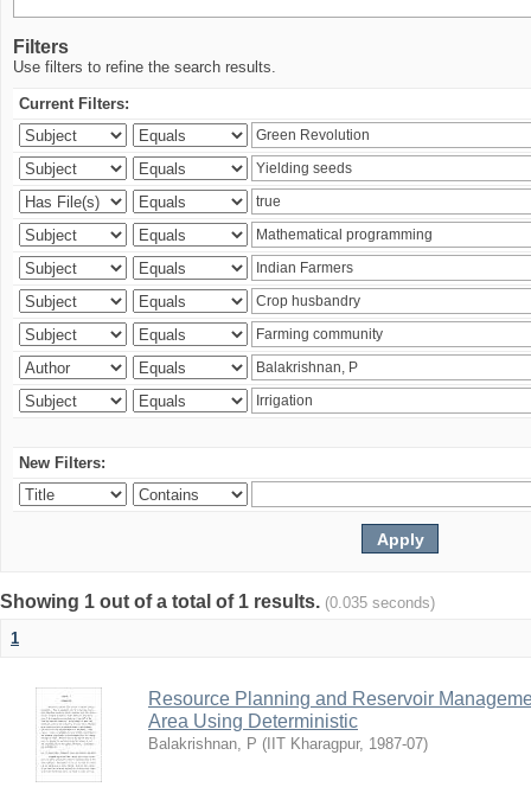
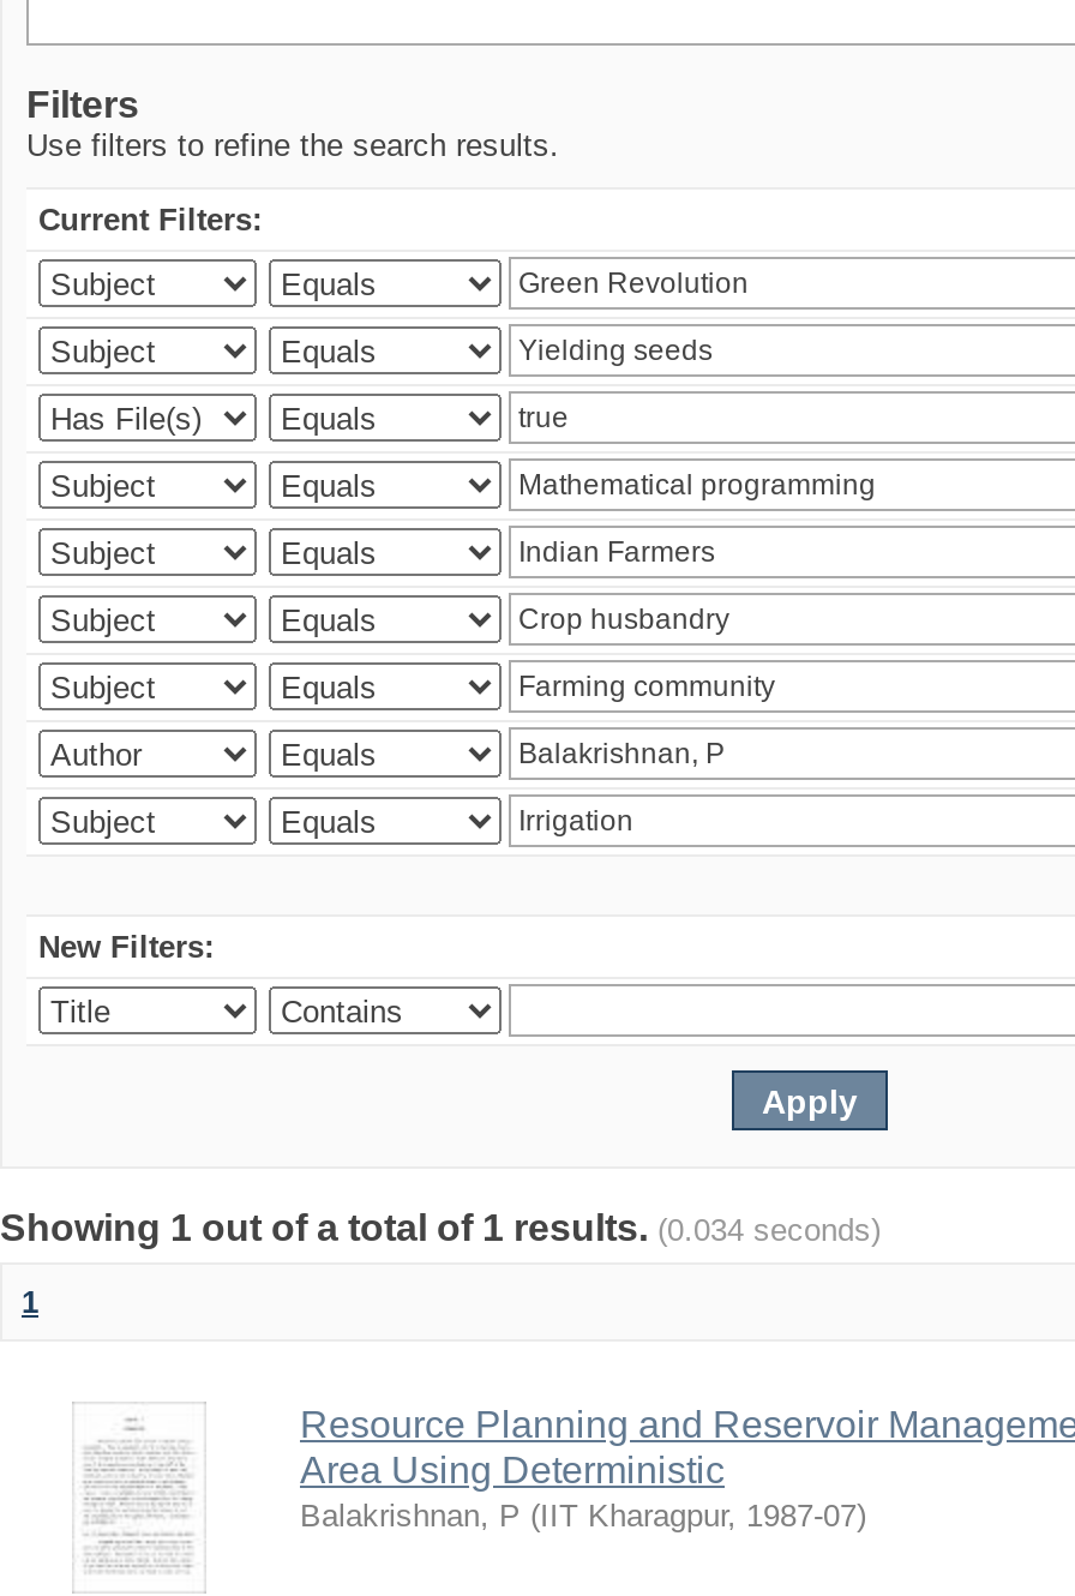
- Showing 1 out of a total of 1 results. (0.035 seconds)
+ Showing 1 out of a total of 1 results. (0.034 seconds)
